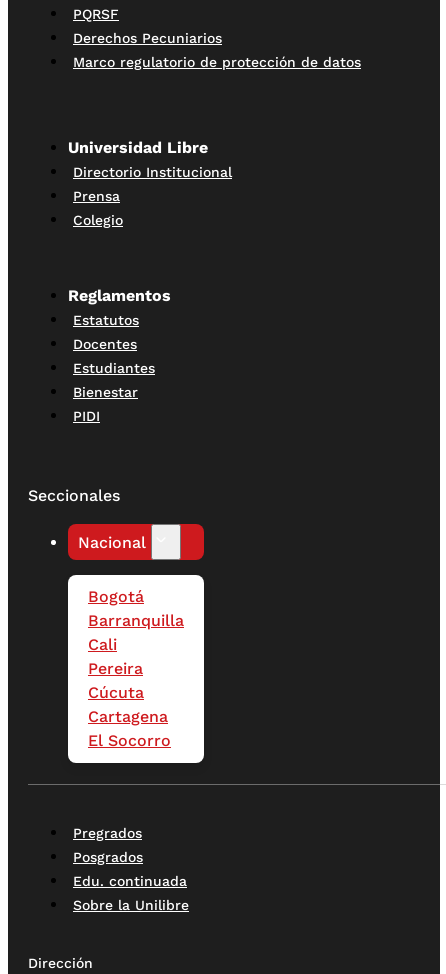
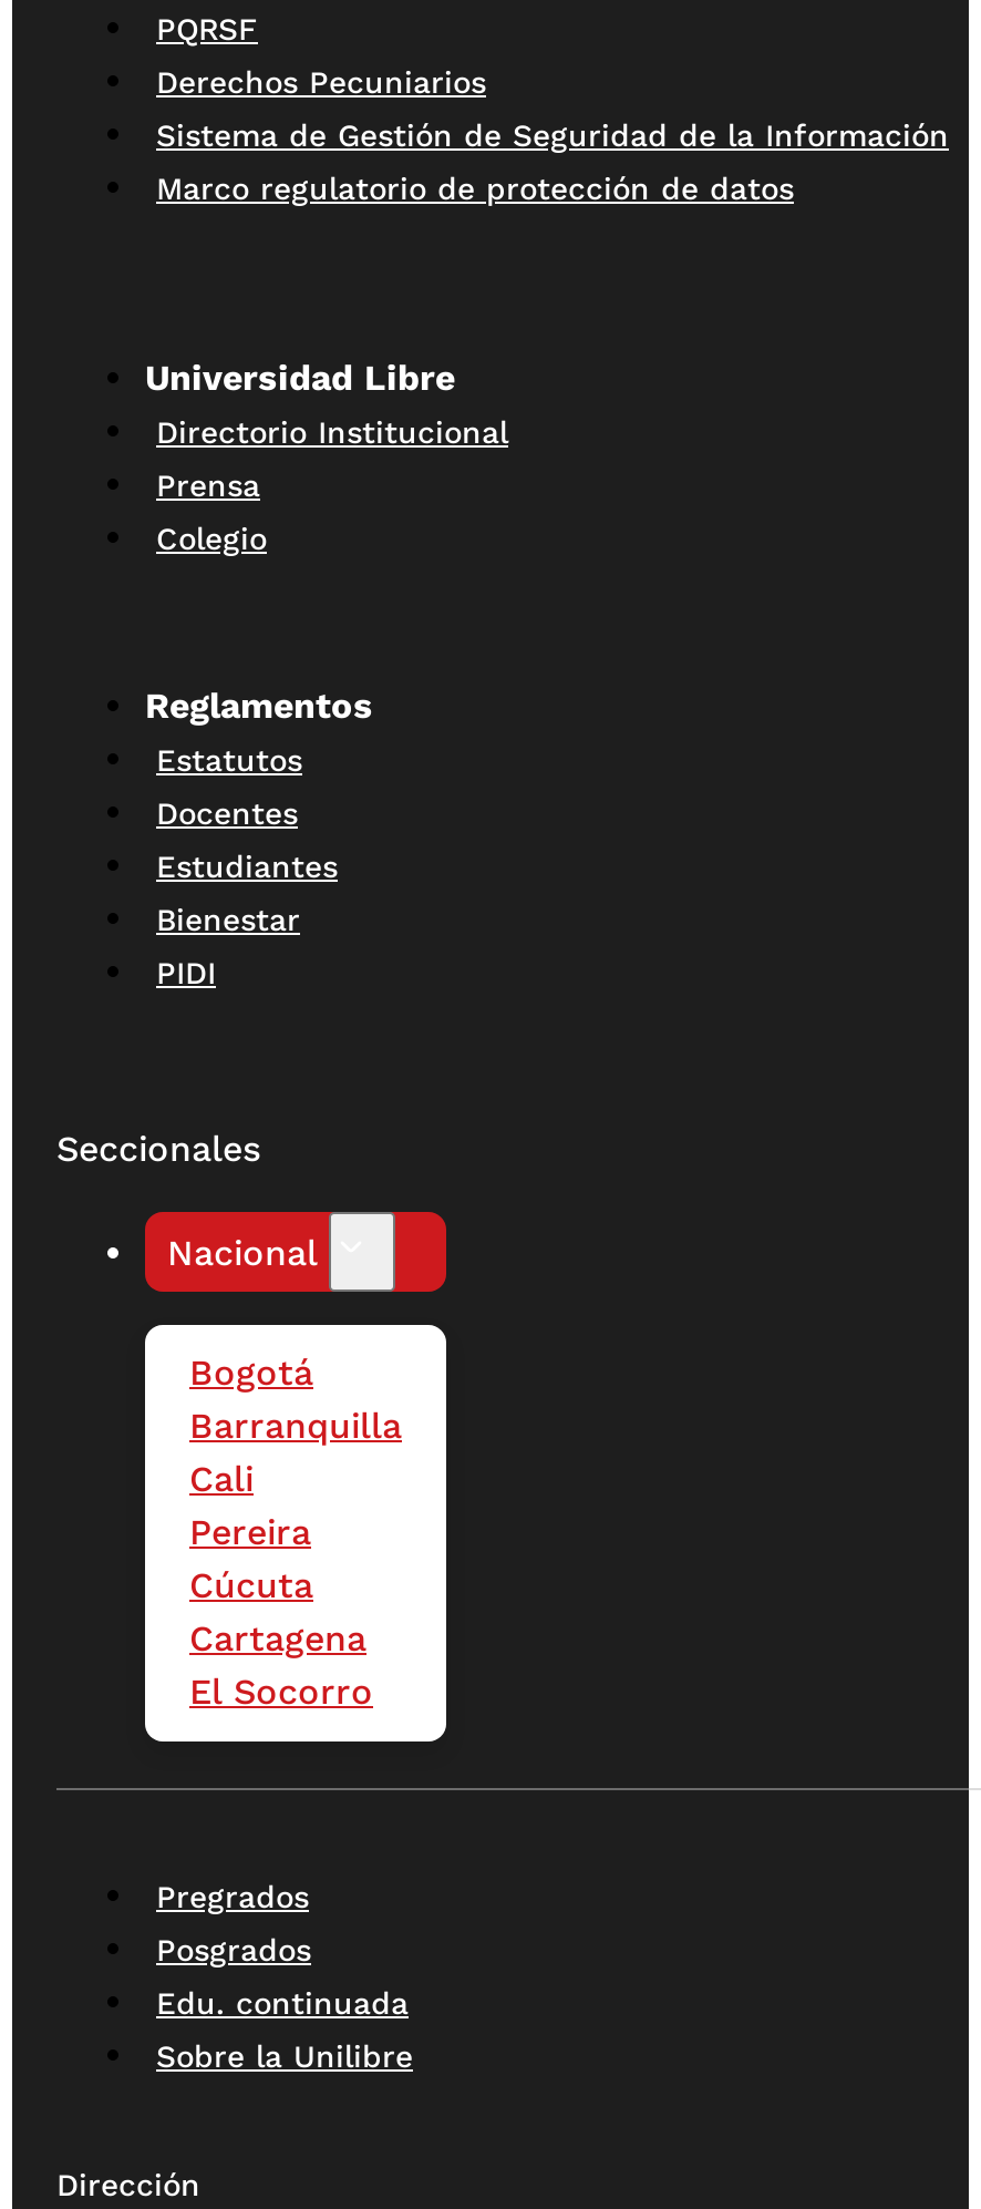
+ Sistema de Gestión de Seguridad de la Información
